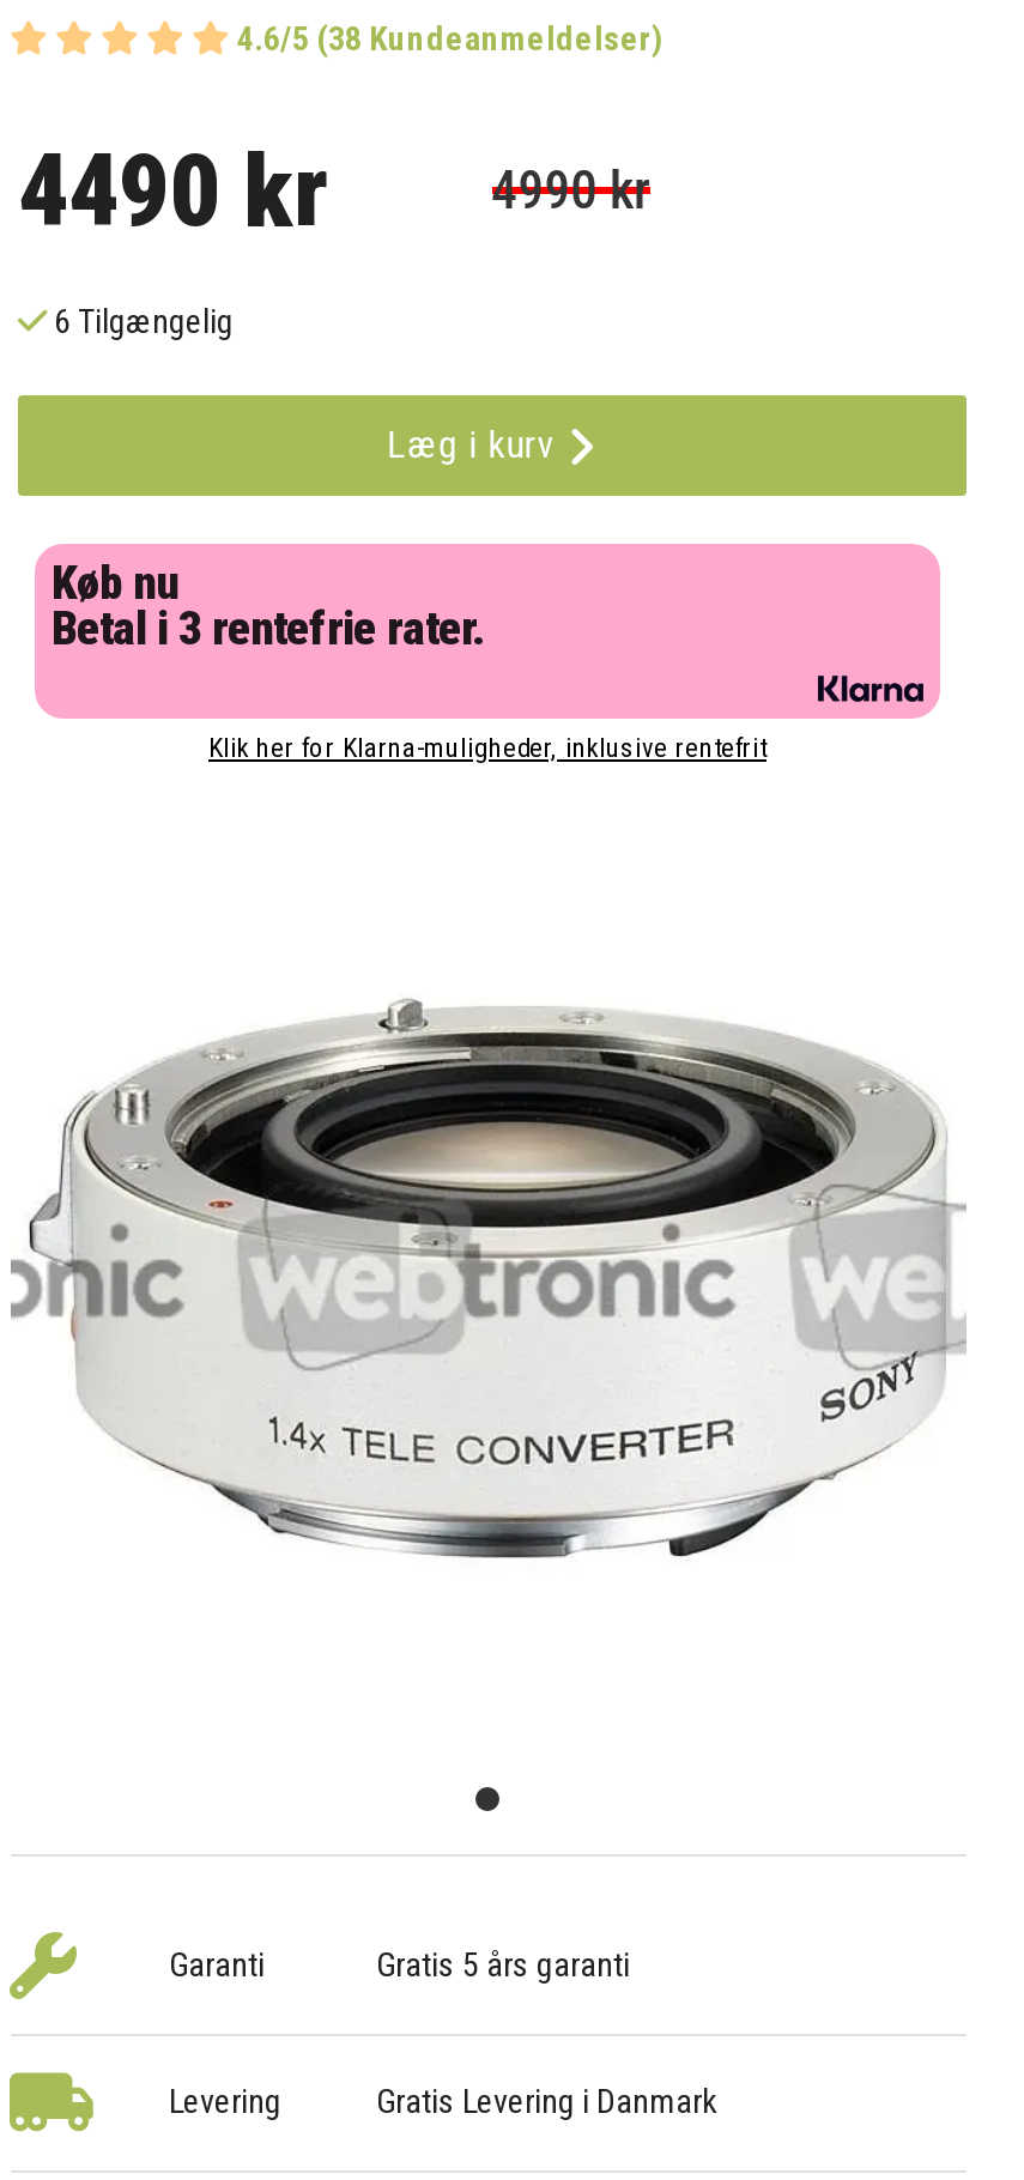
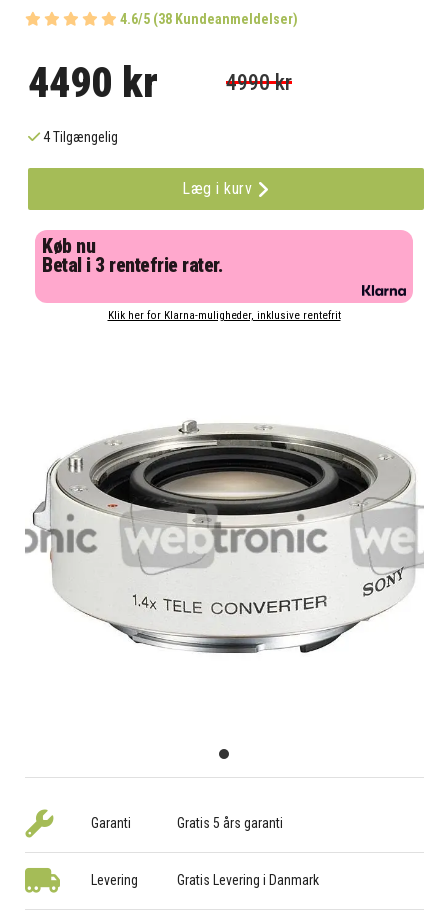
- 6 Tilgængelig
+ 4 Tilgængelig
